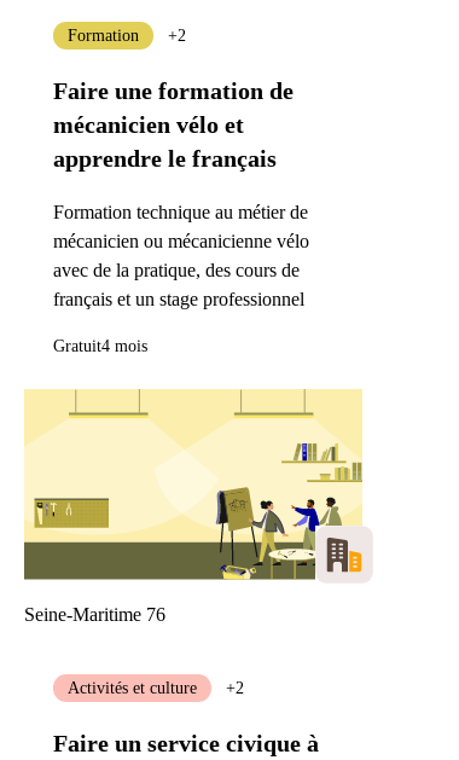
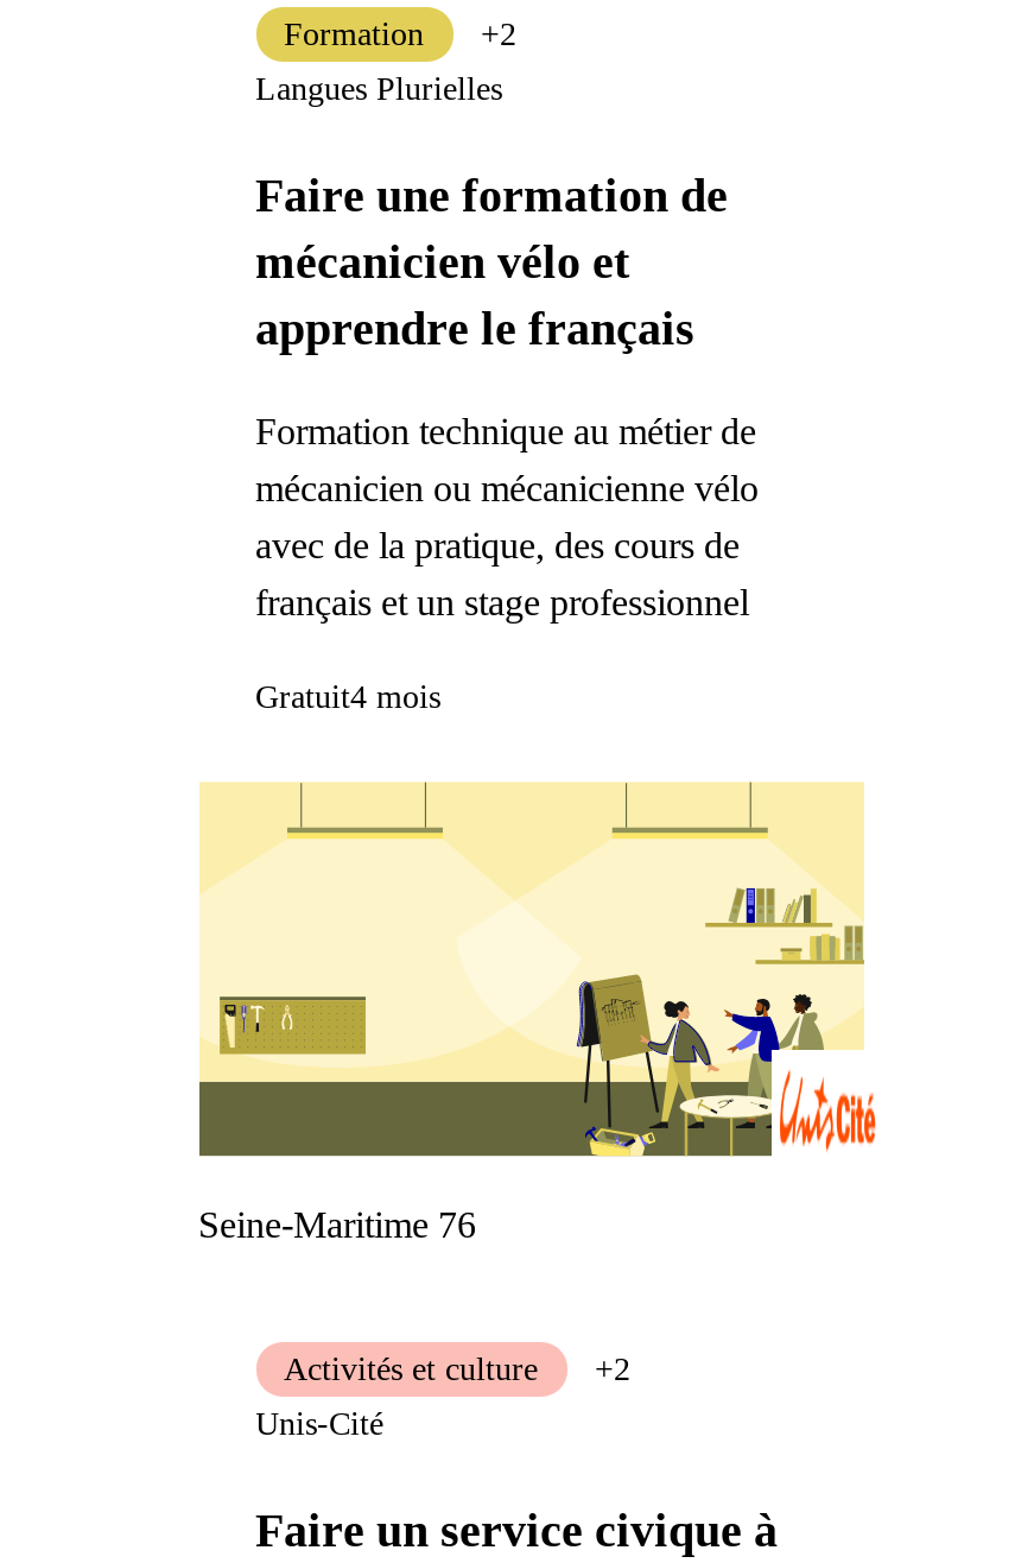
+ Langues Plurielles

- [image]
+ [image]

+ Unis-Cité
